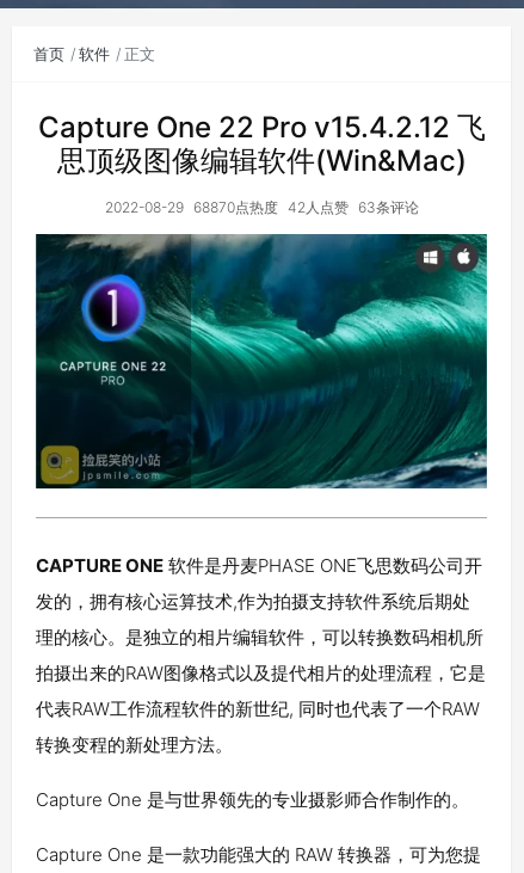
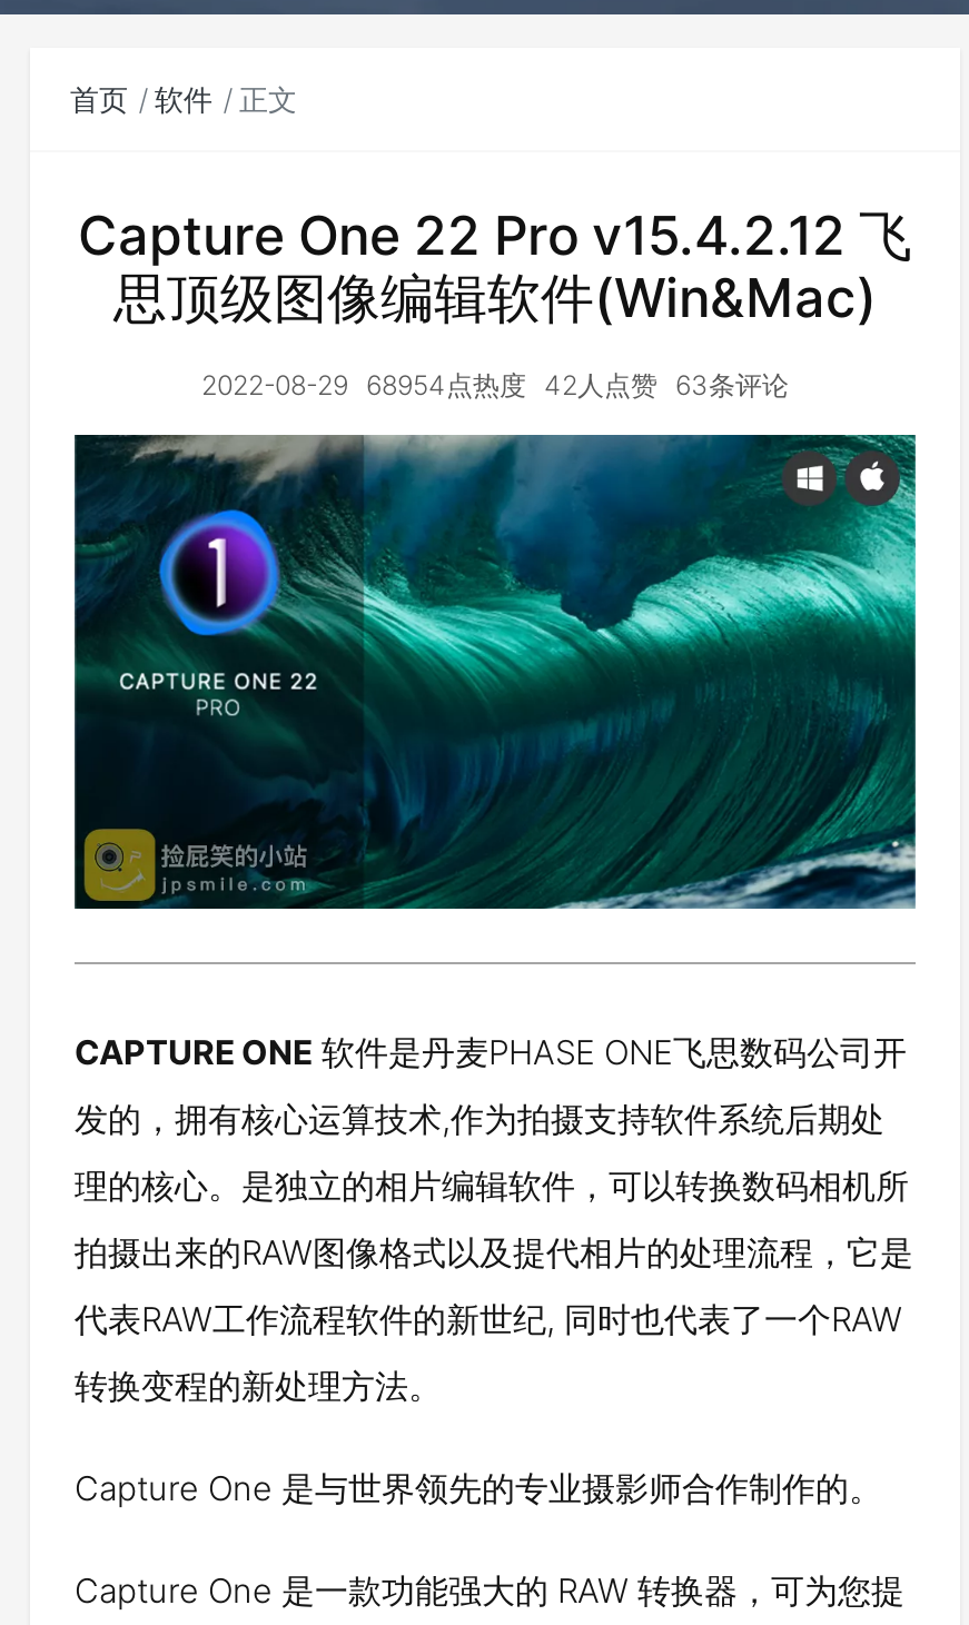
- 2022-08-29 68870点热度 42人点赞 63条评论
+ 2022-08-29 68954点热度 42人点赞 63条评论
